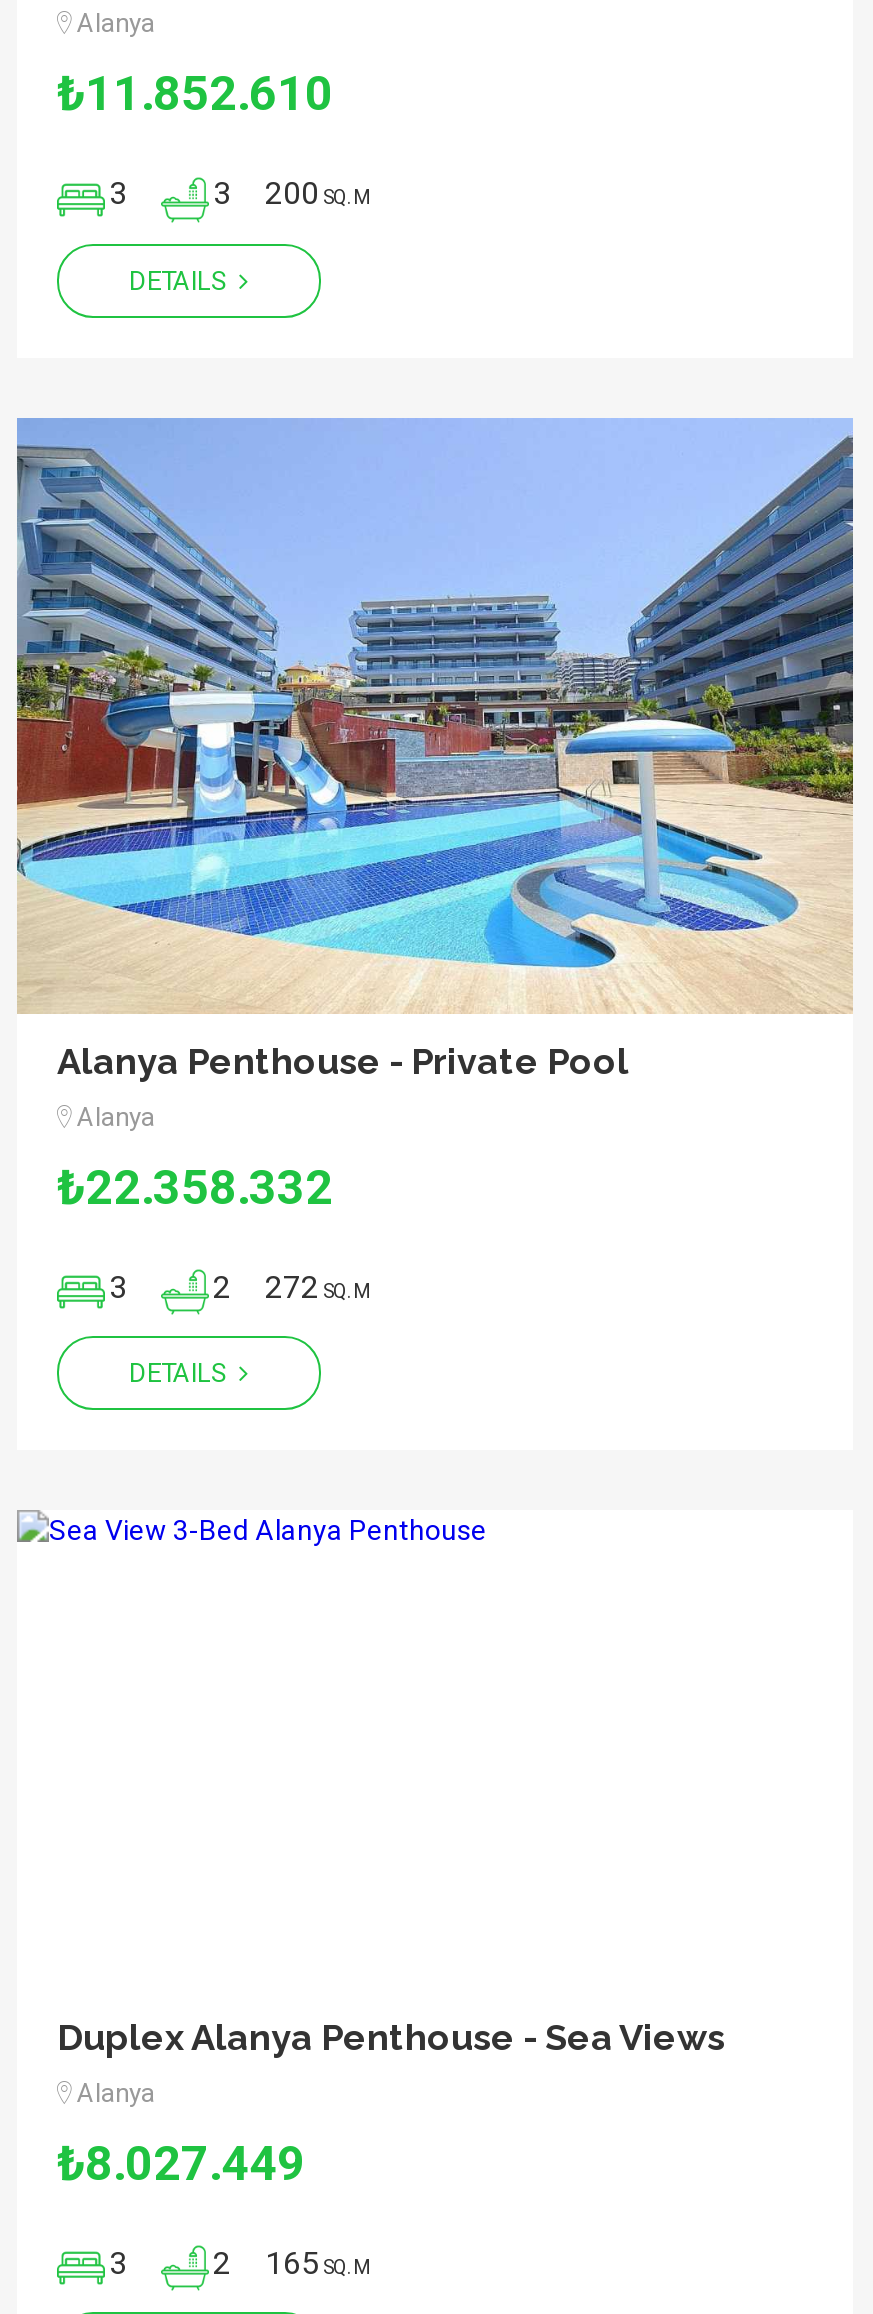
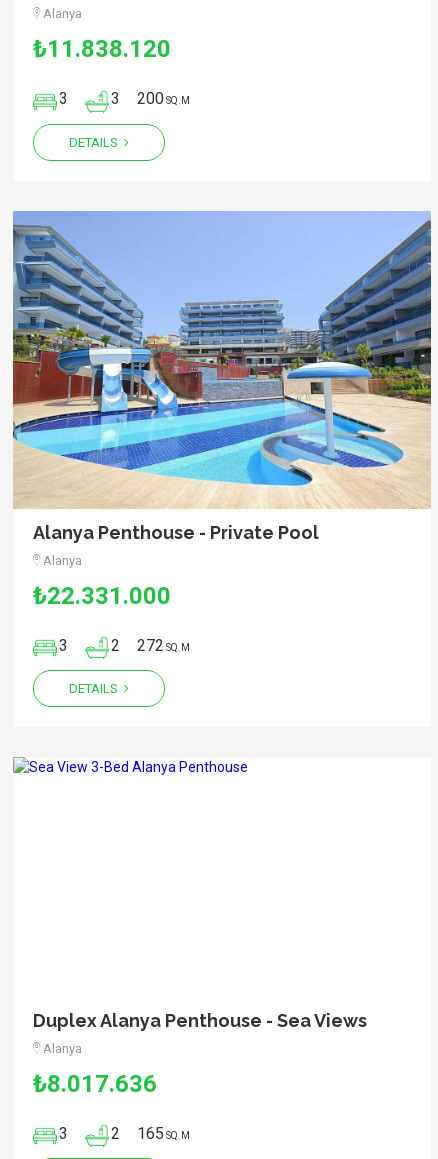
- ₺11.852.610
+ ₺11.838.120

- ₺22.358.332
+ ₺22.331.000

- ₺8.027.449
+ ₺8.017.636
